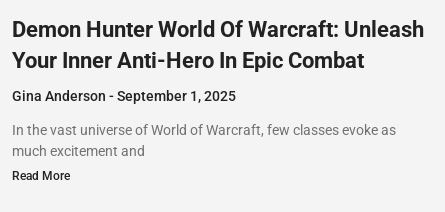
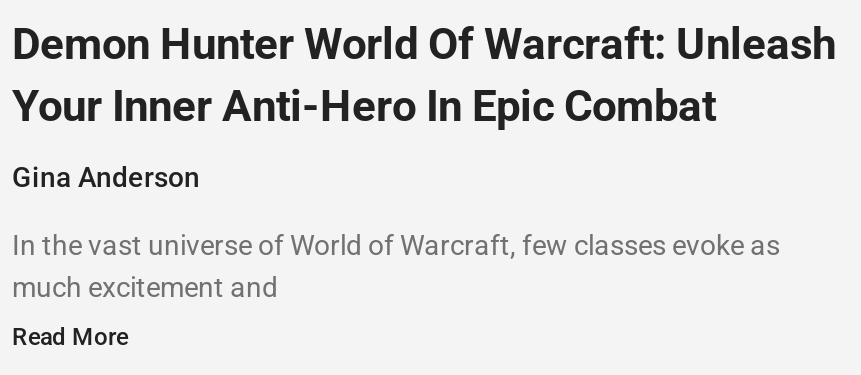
- Gina Anderson September 1, 2025
+ Gina Anderson
